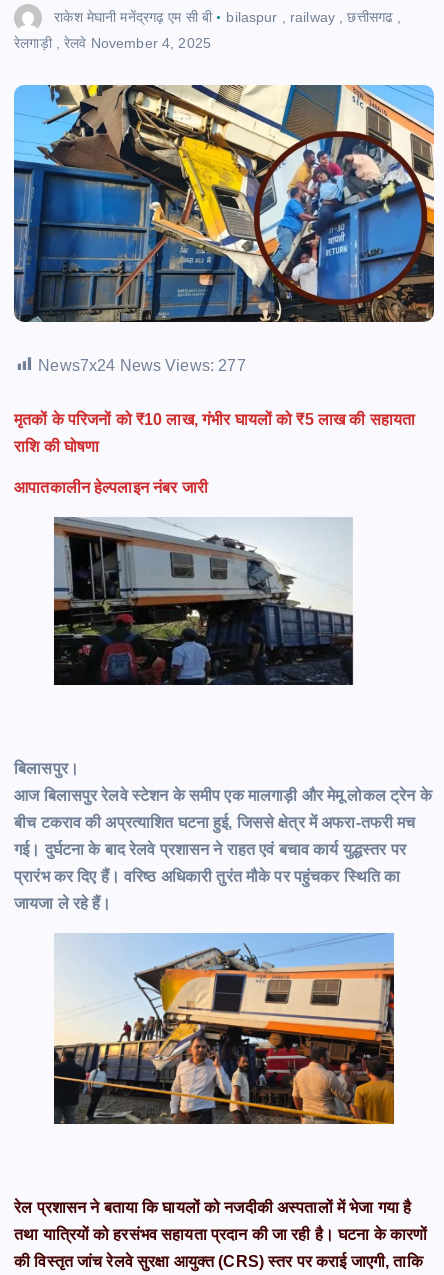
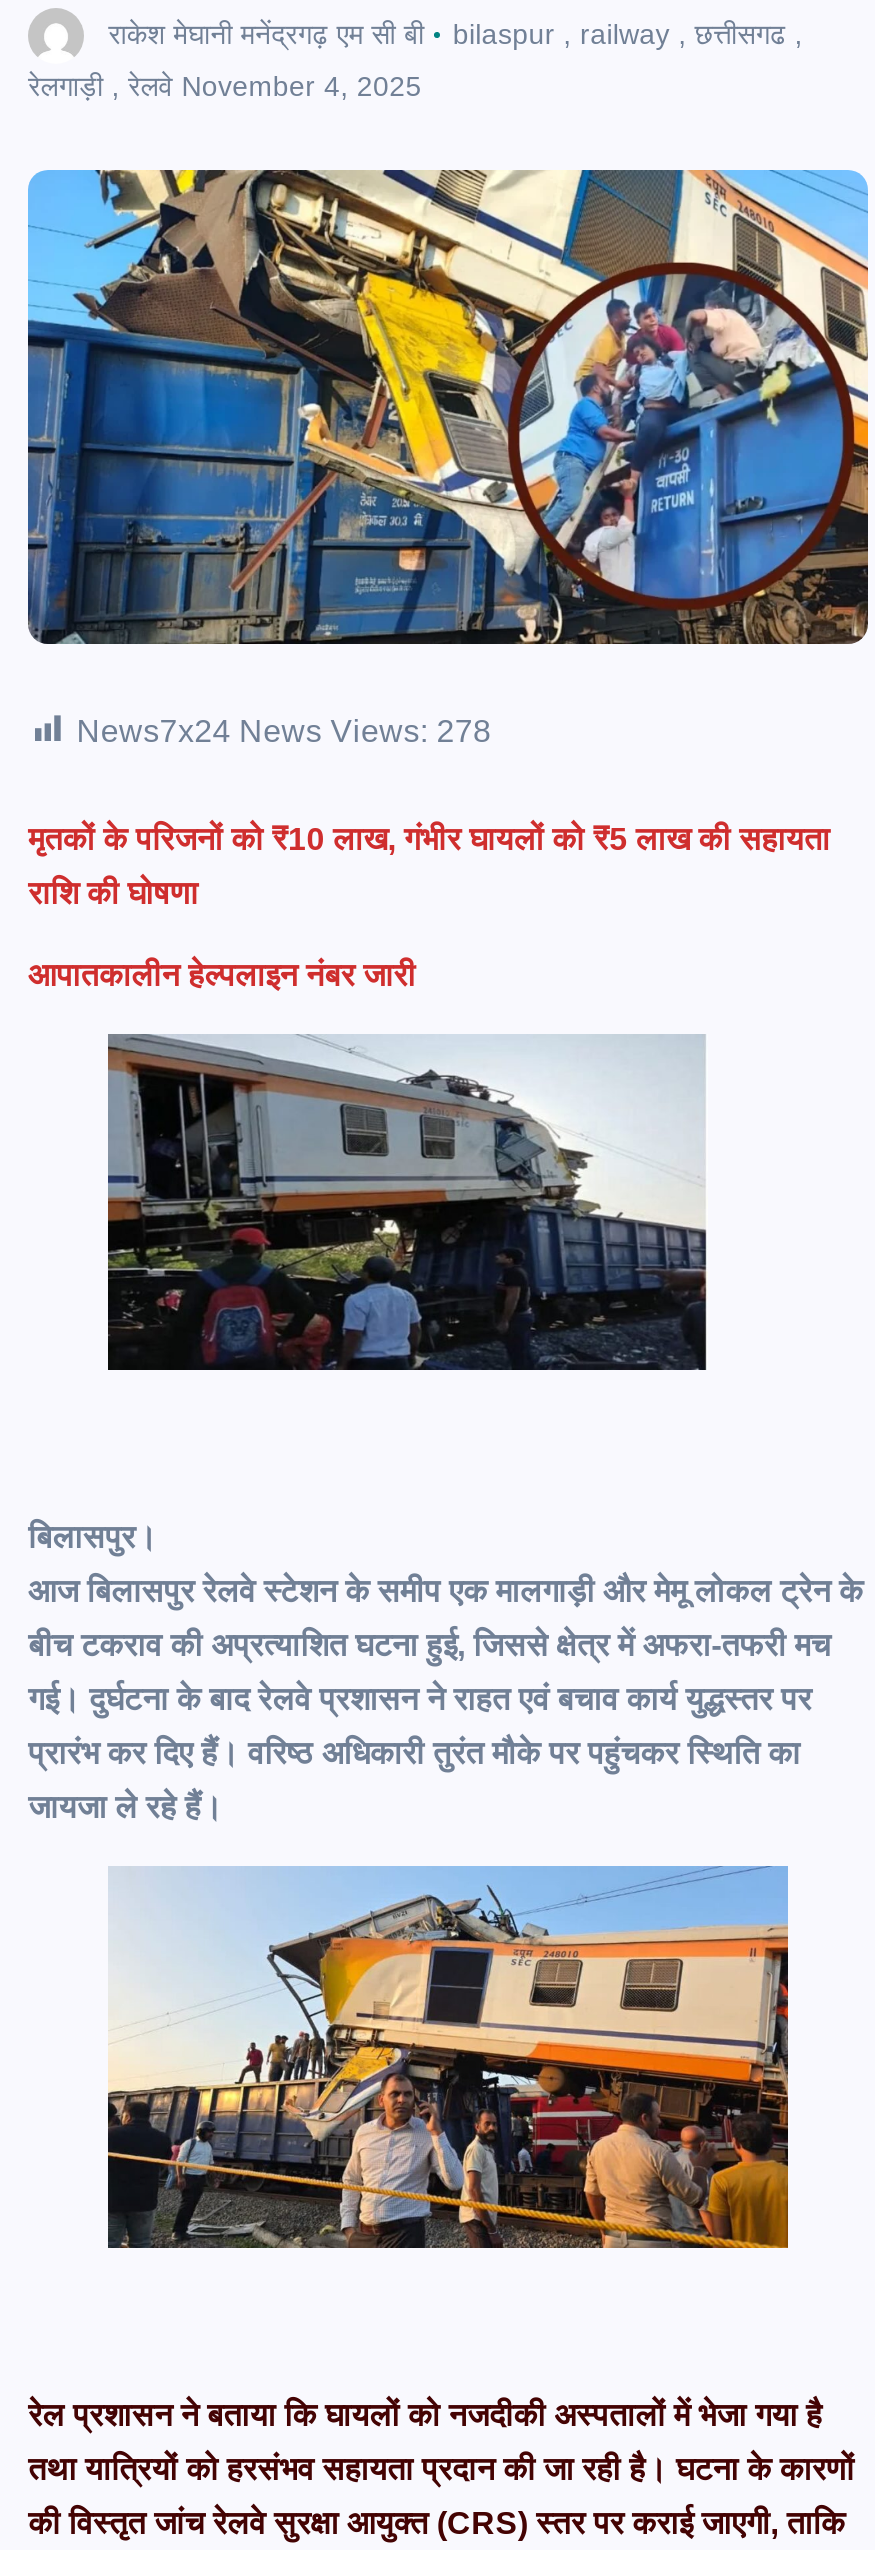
- News7x24 News Views: 277
+ News7x24 News Views: 278
